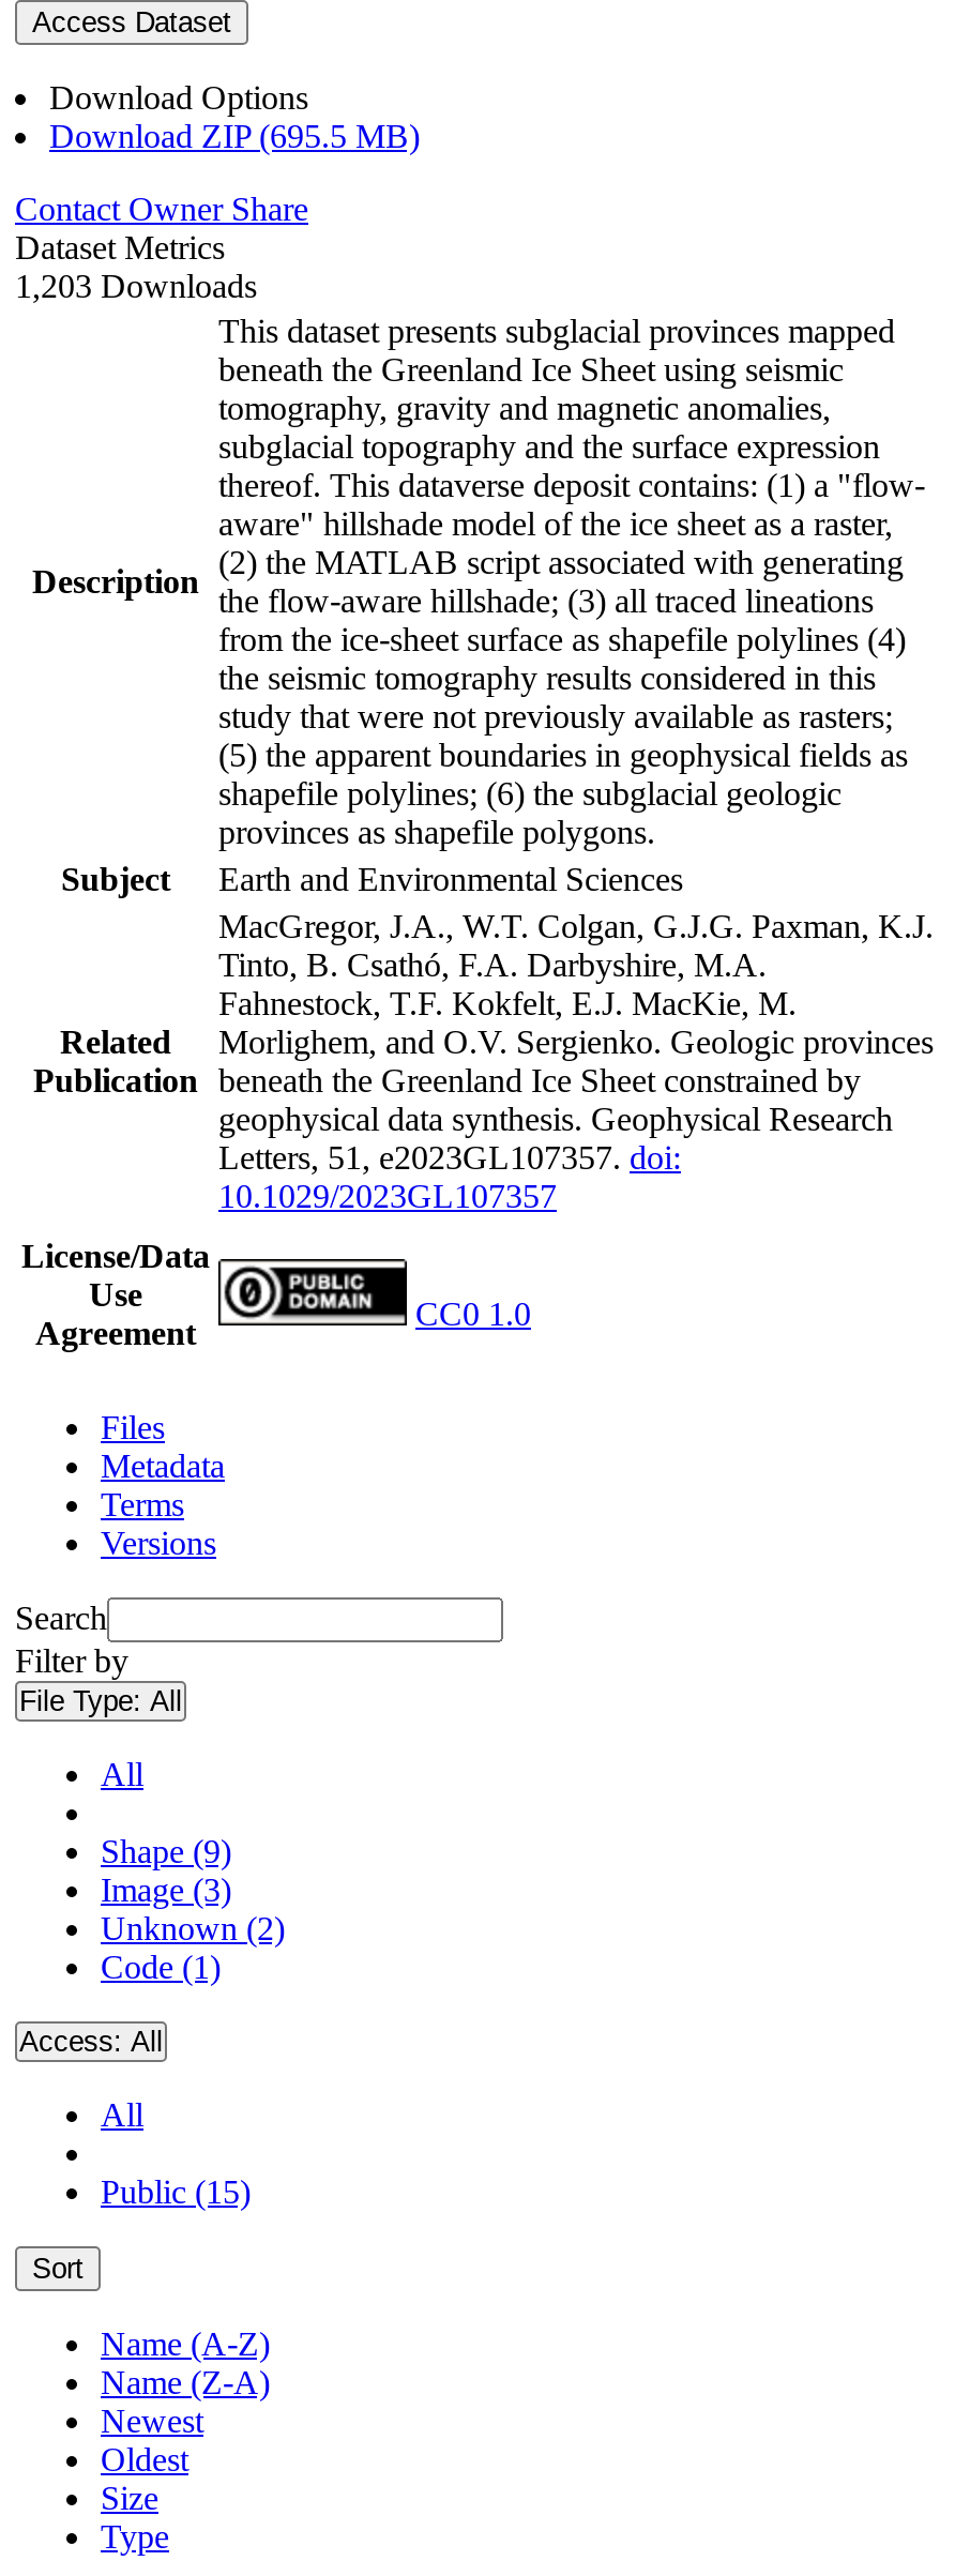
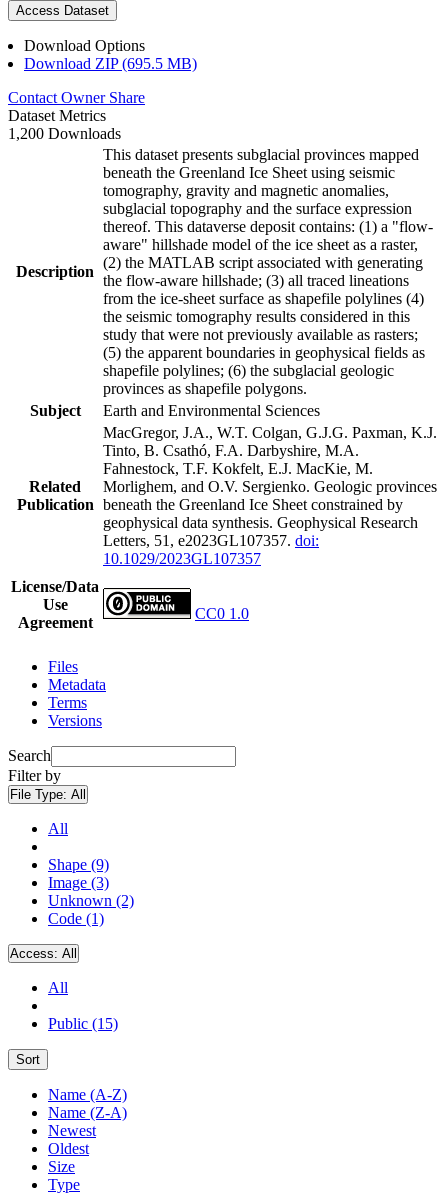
- 1,203 Downloads
+ 1,200 Downloads
